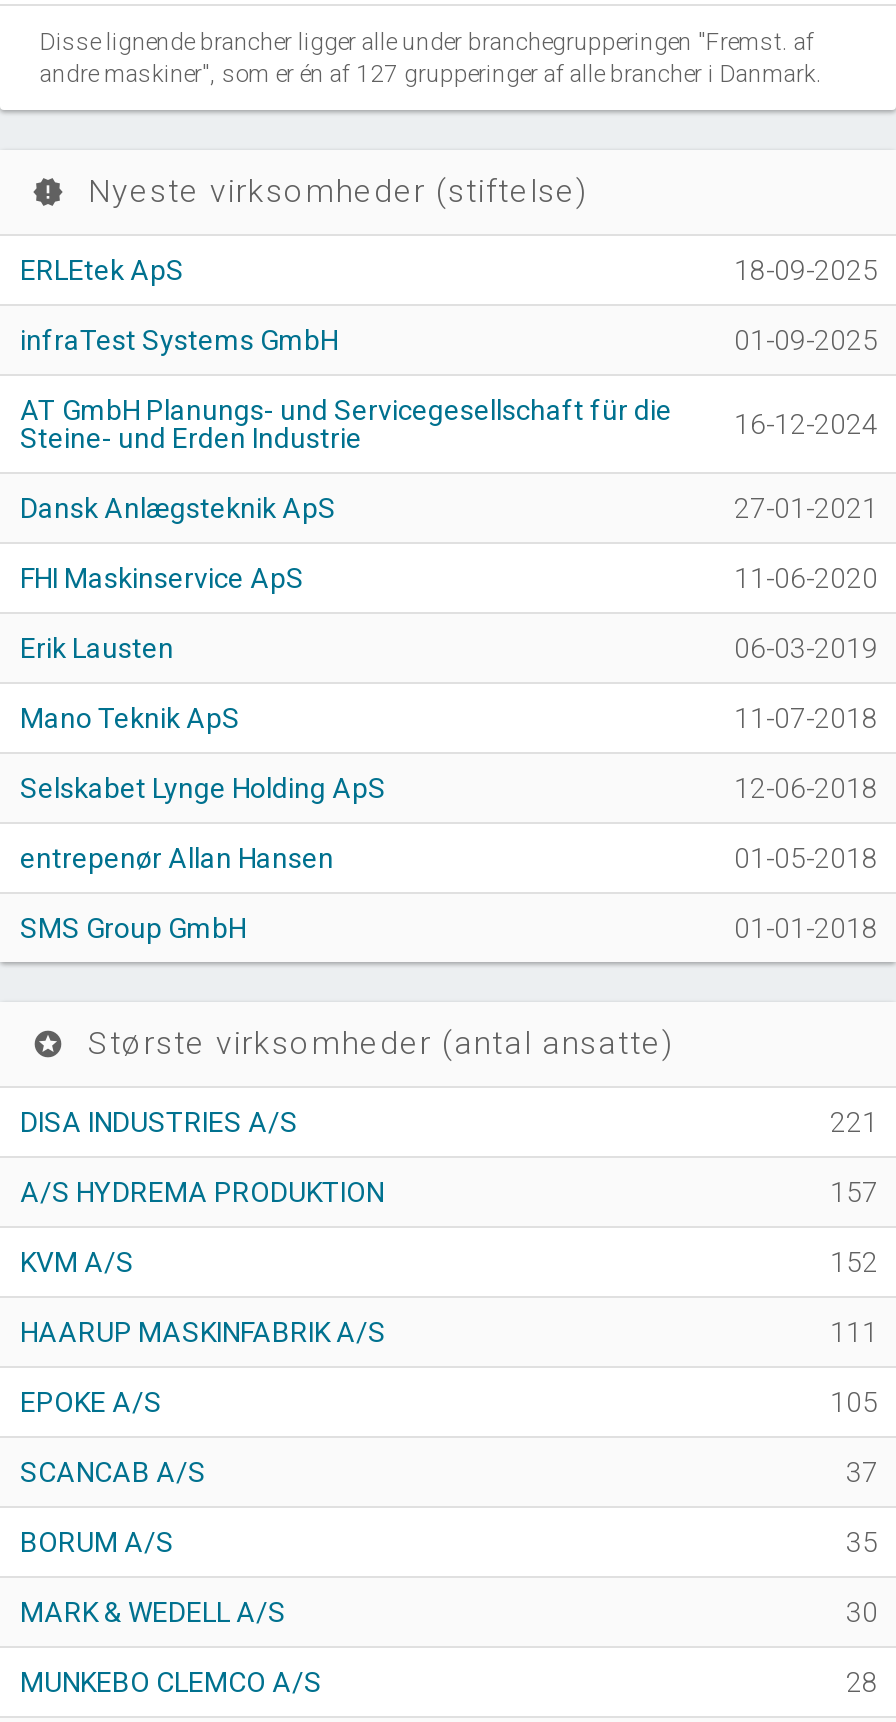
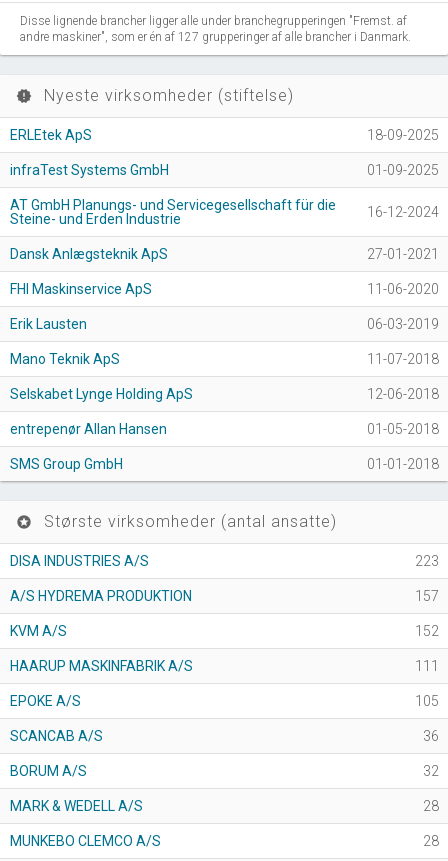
- 221
+ 223

- 37
+ 36

- 35
+ 32

- 30
+ 28
